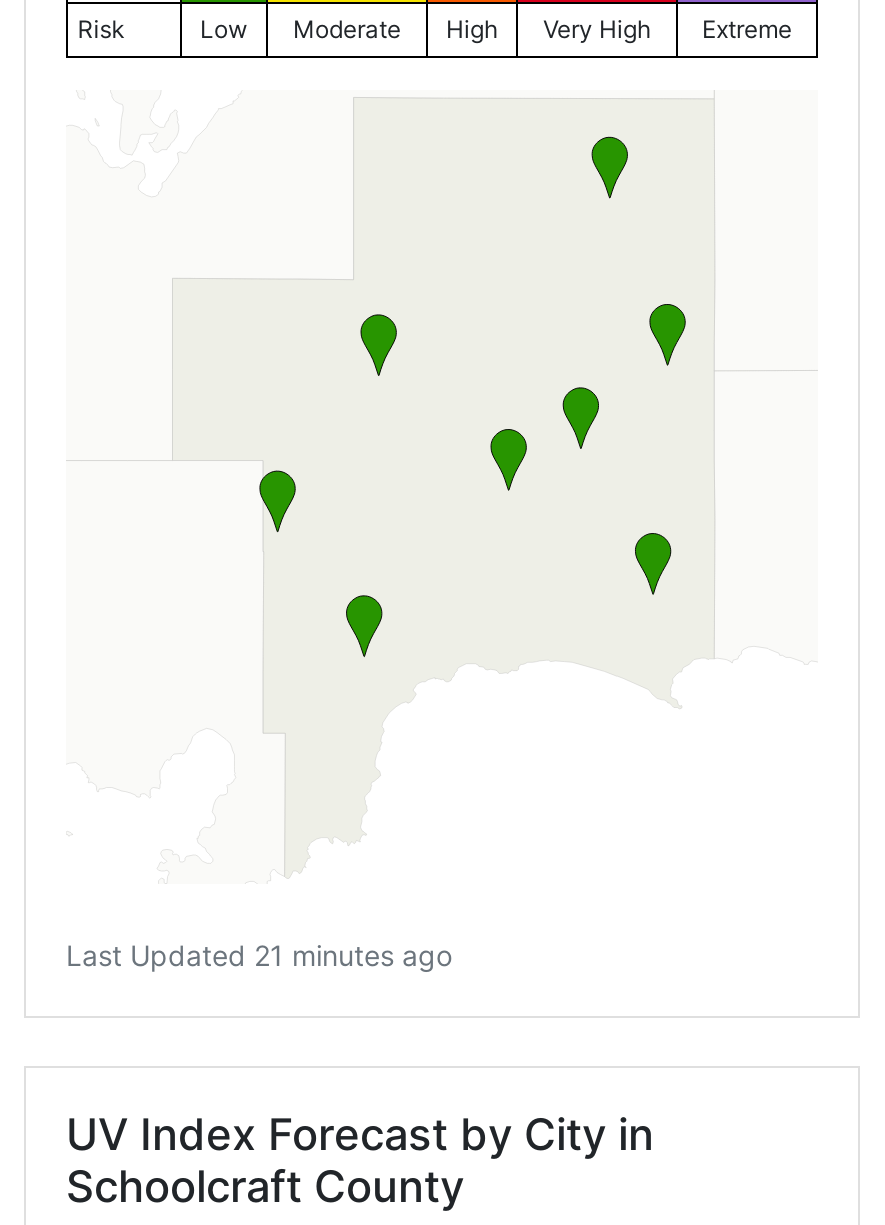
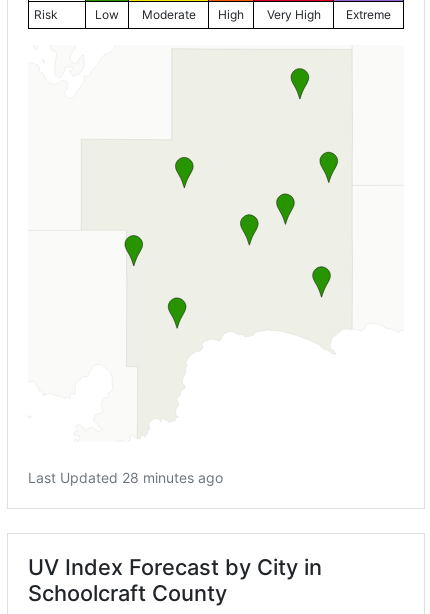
- Last Updated 21 minutes ago
+ Last Updated 28 minutes ago
